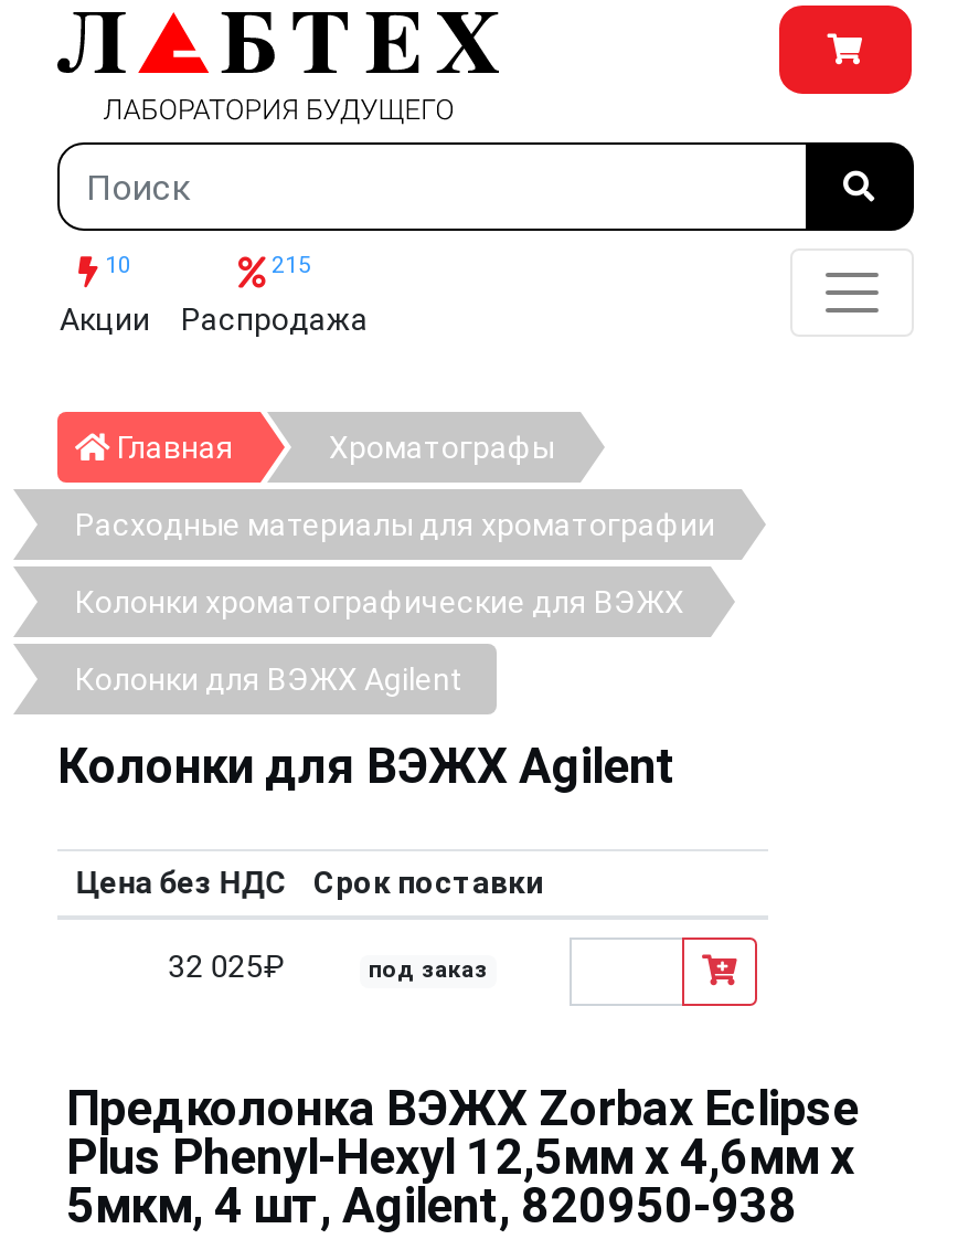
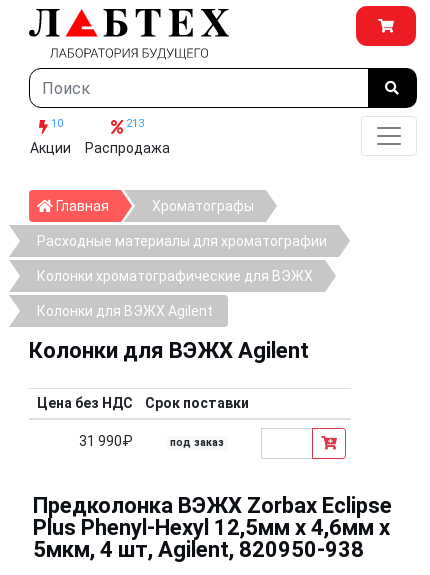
- 215
+ 213

- 32 025₽
+ 31 990₽
